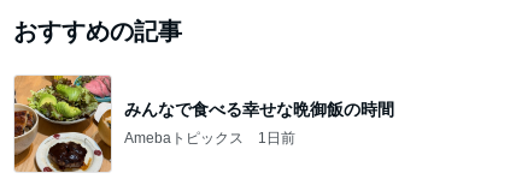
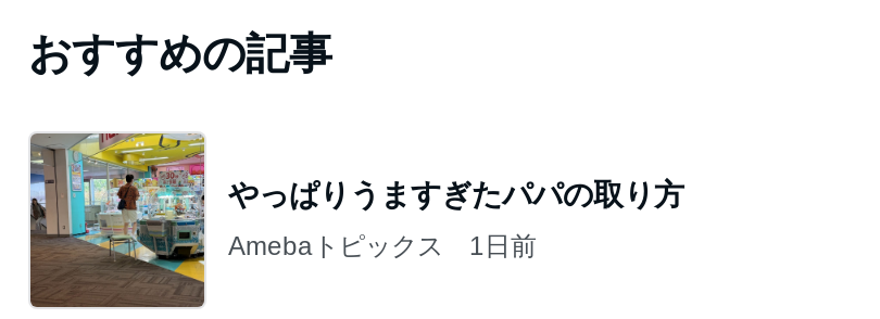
- [image]
- みんなで食べる幸せな晩御飯の時間
+ [image]
+ やっぱりうますぎたパパの取り方
